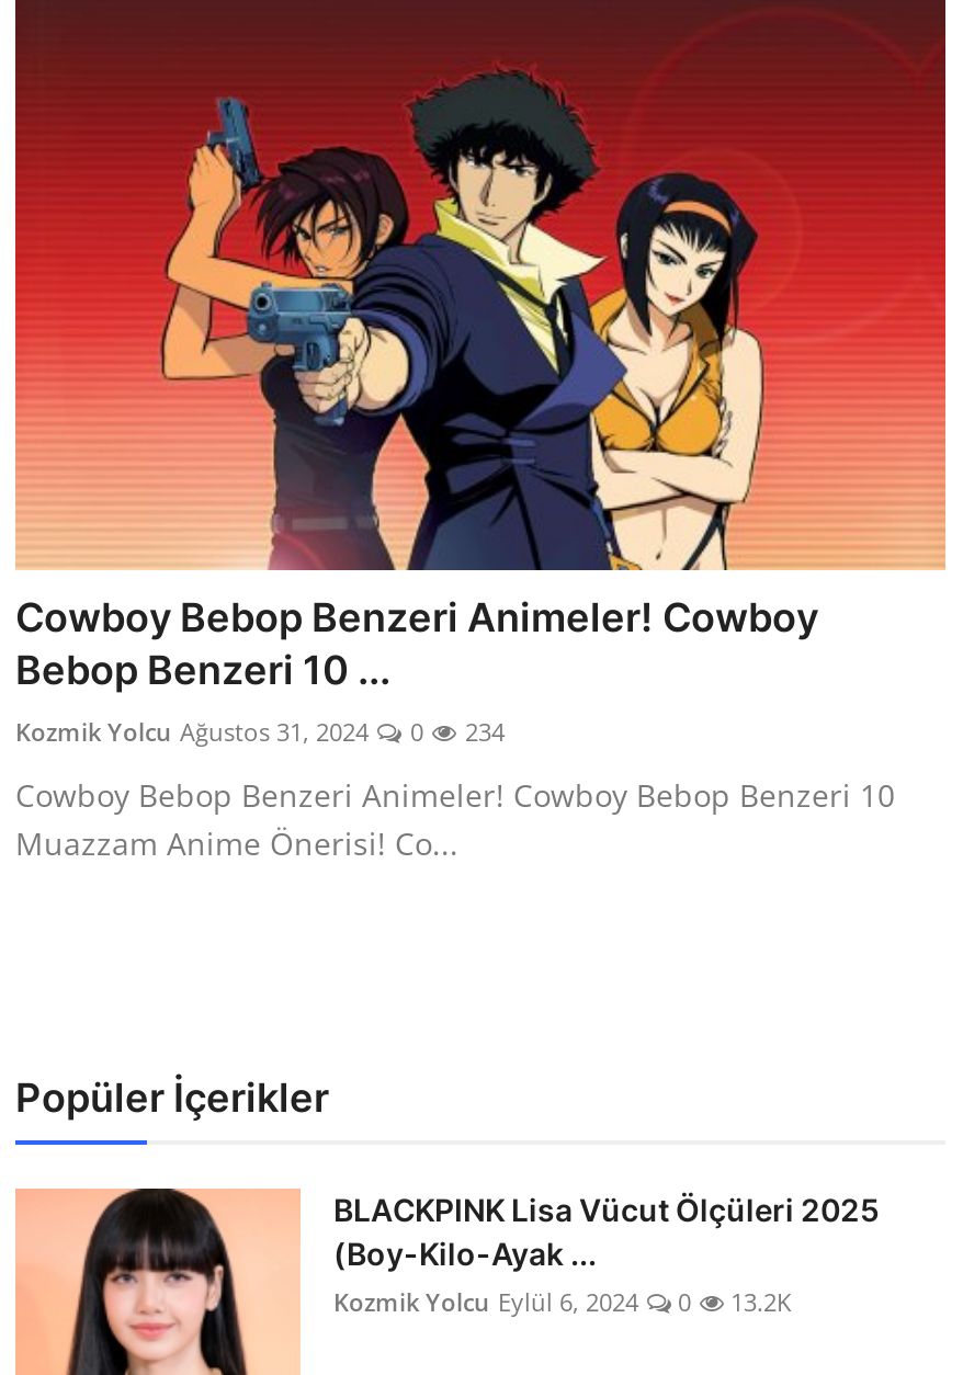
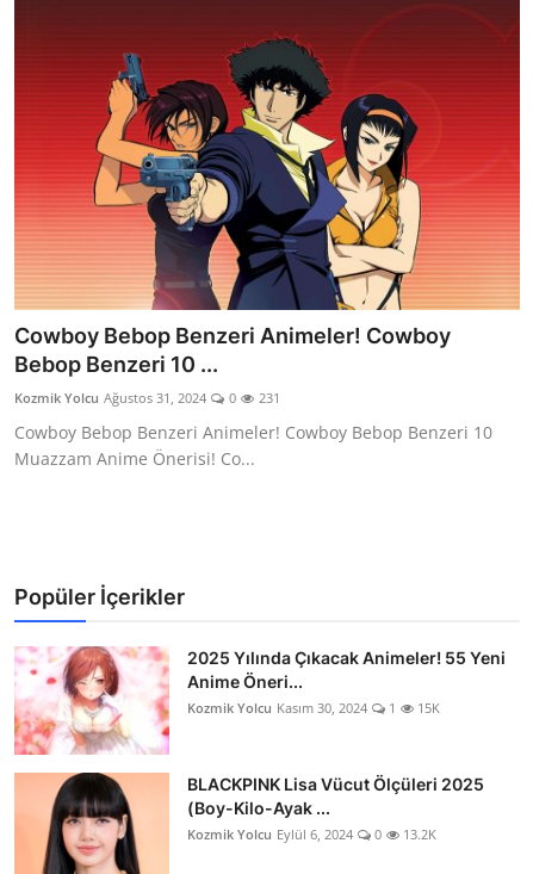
- 234
+ 231

+ [image]
+ 2025 Yılında Çıkacak Animeler! 55 Yeni
+ Anime Öneri...
+ Kozmik Yolcu Kasım 30, 2024
+ 1
+ 15K
